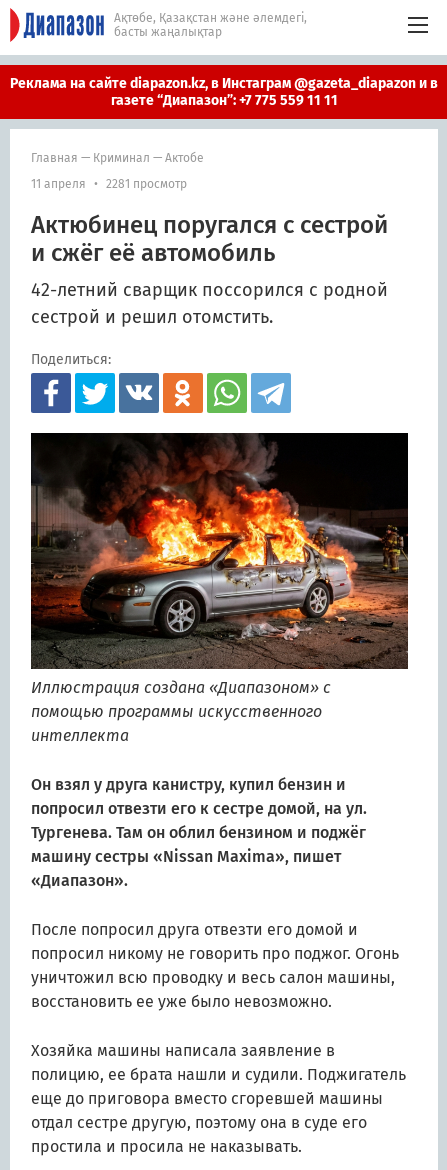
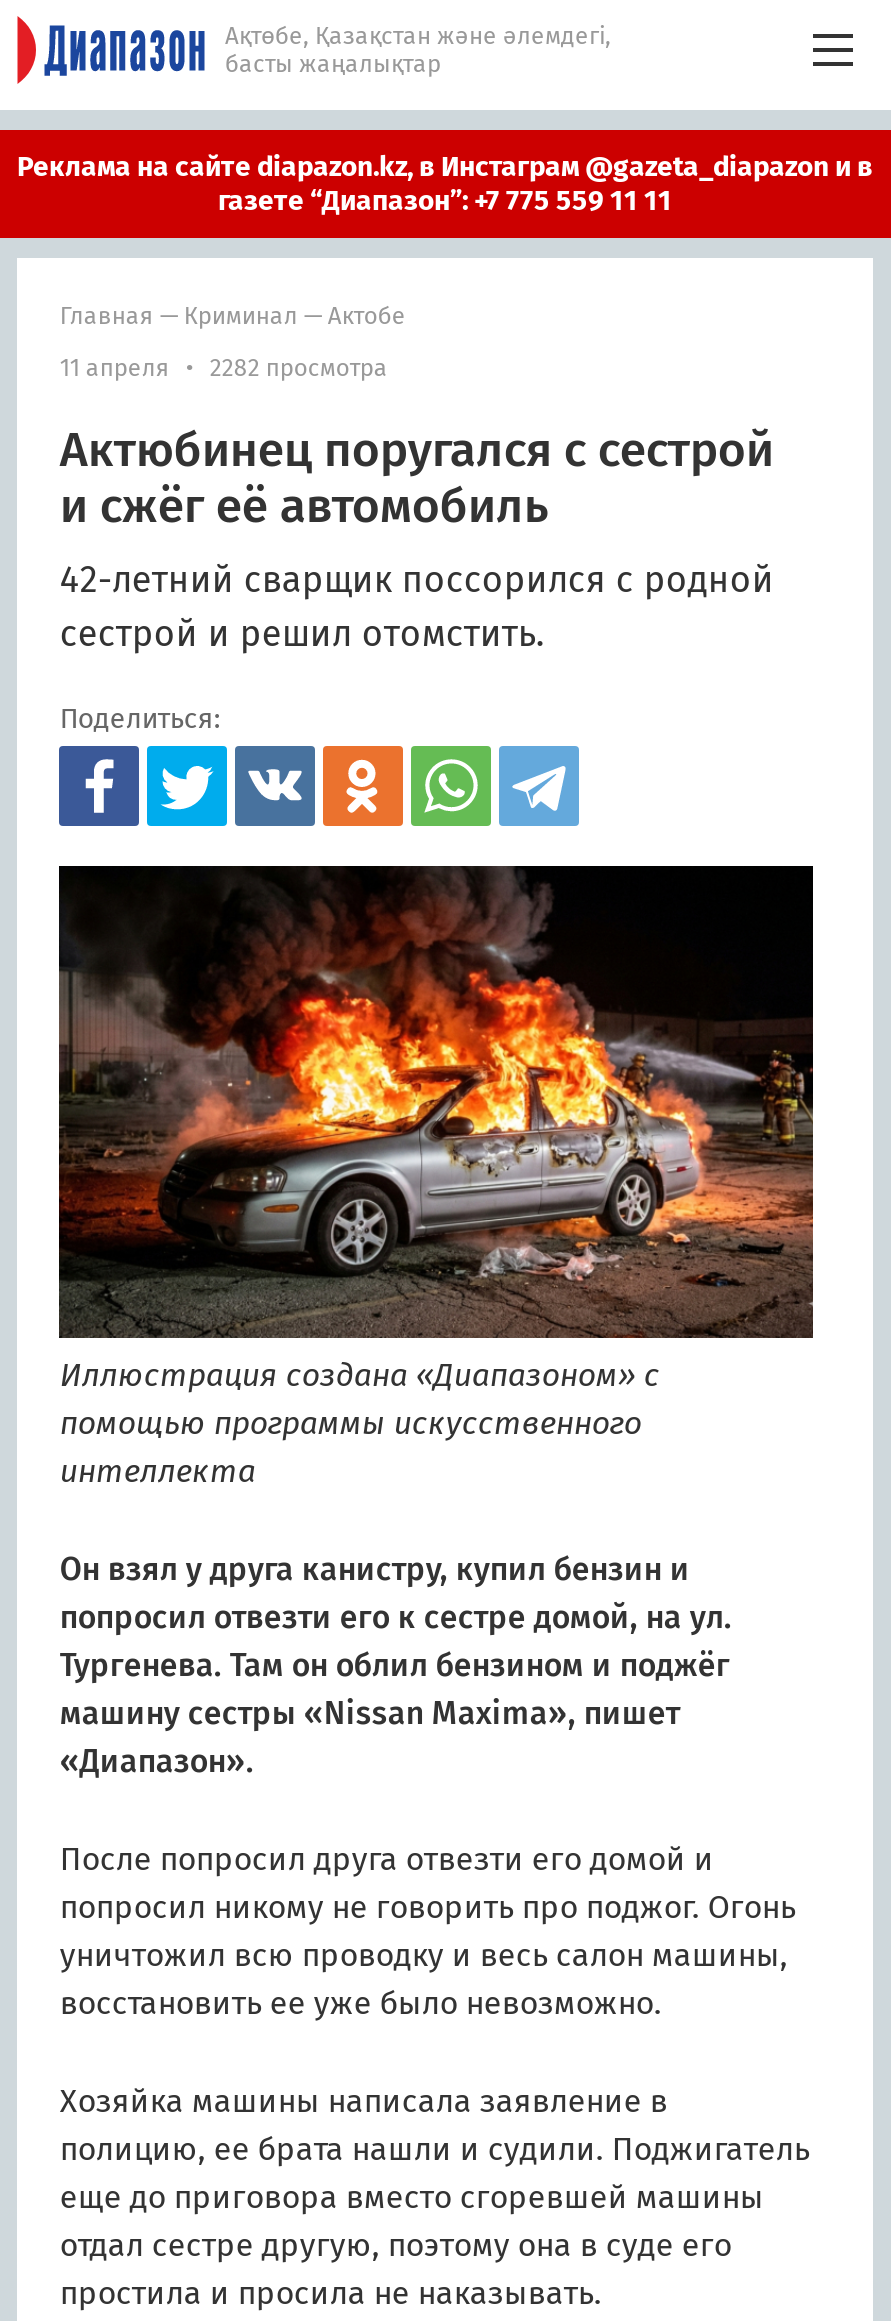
- 11 апреля • 2281 просмотр
+ 11 апреля • 2282 просмотра
